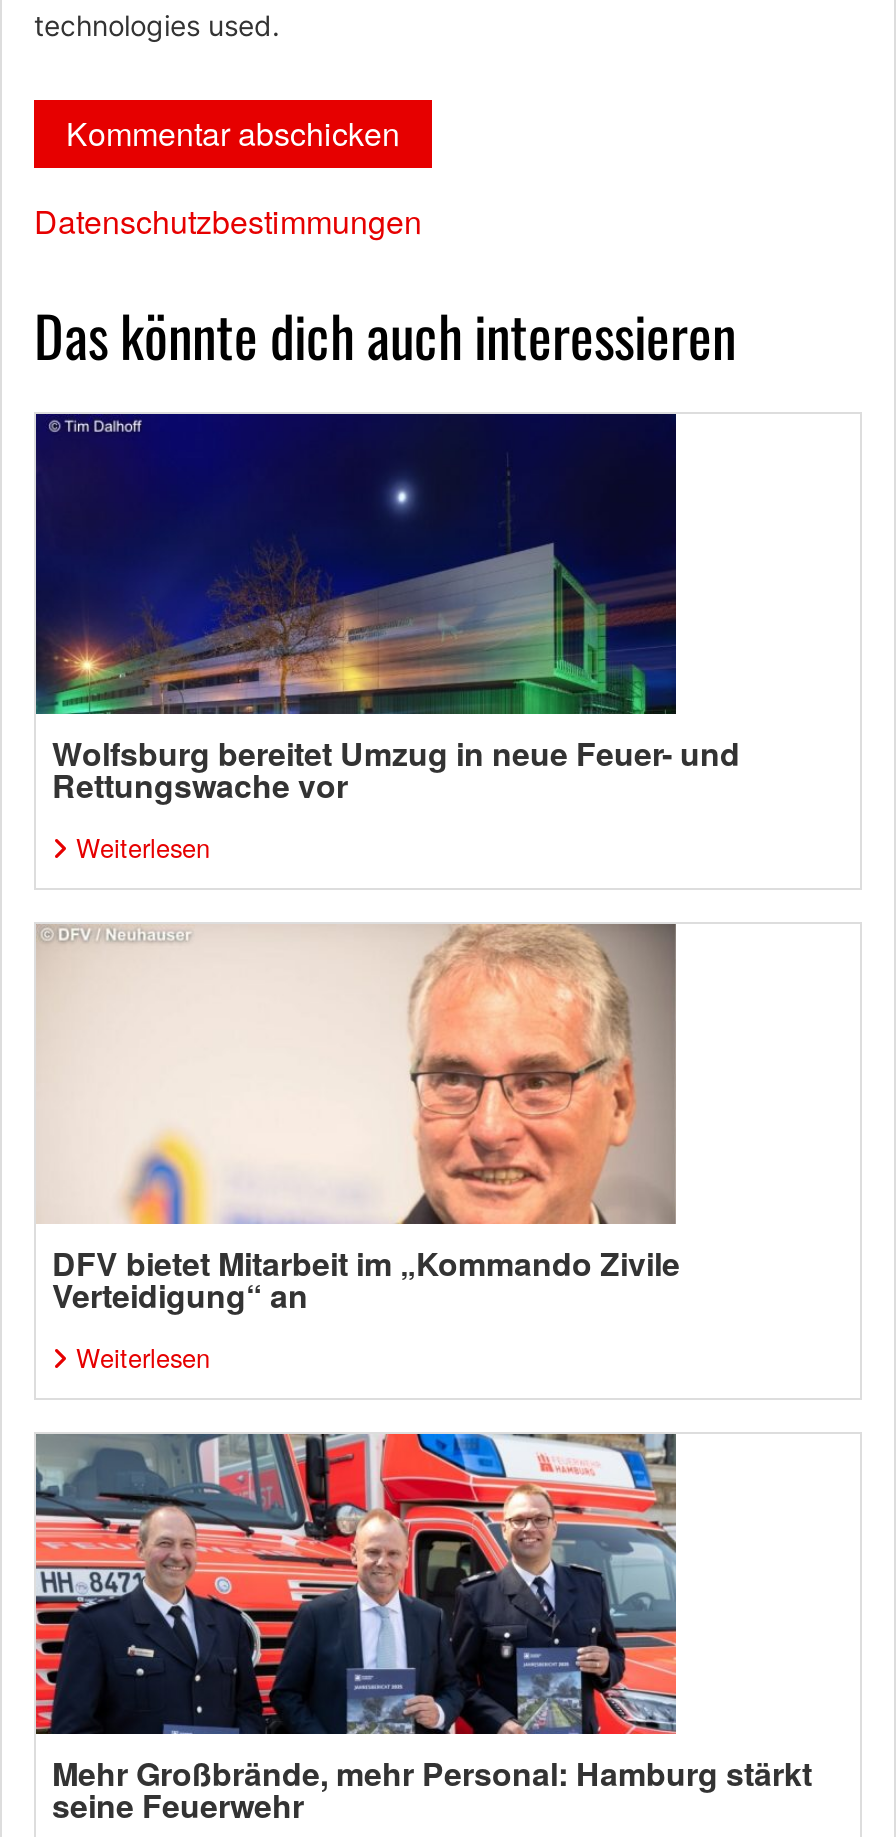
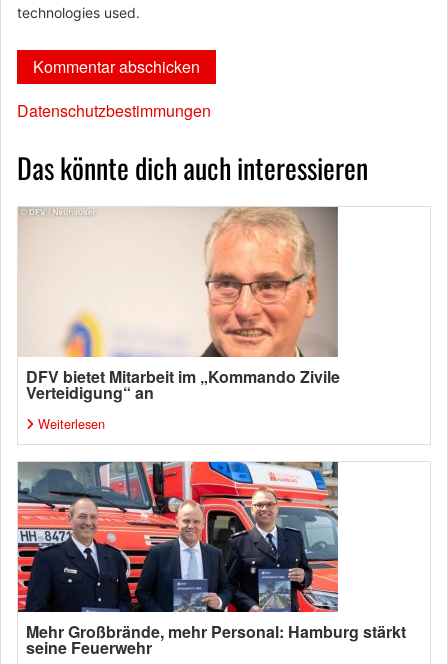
- [image]
- Wolfsburg bereitet Umzug in neue Feuer- und
- Rettungswache vor
- Weiterlesen
